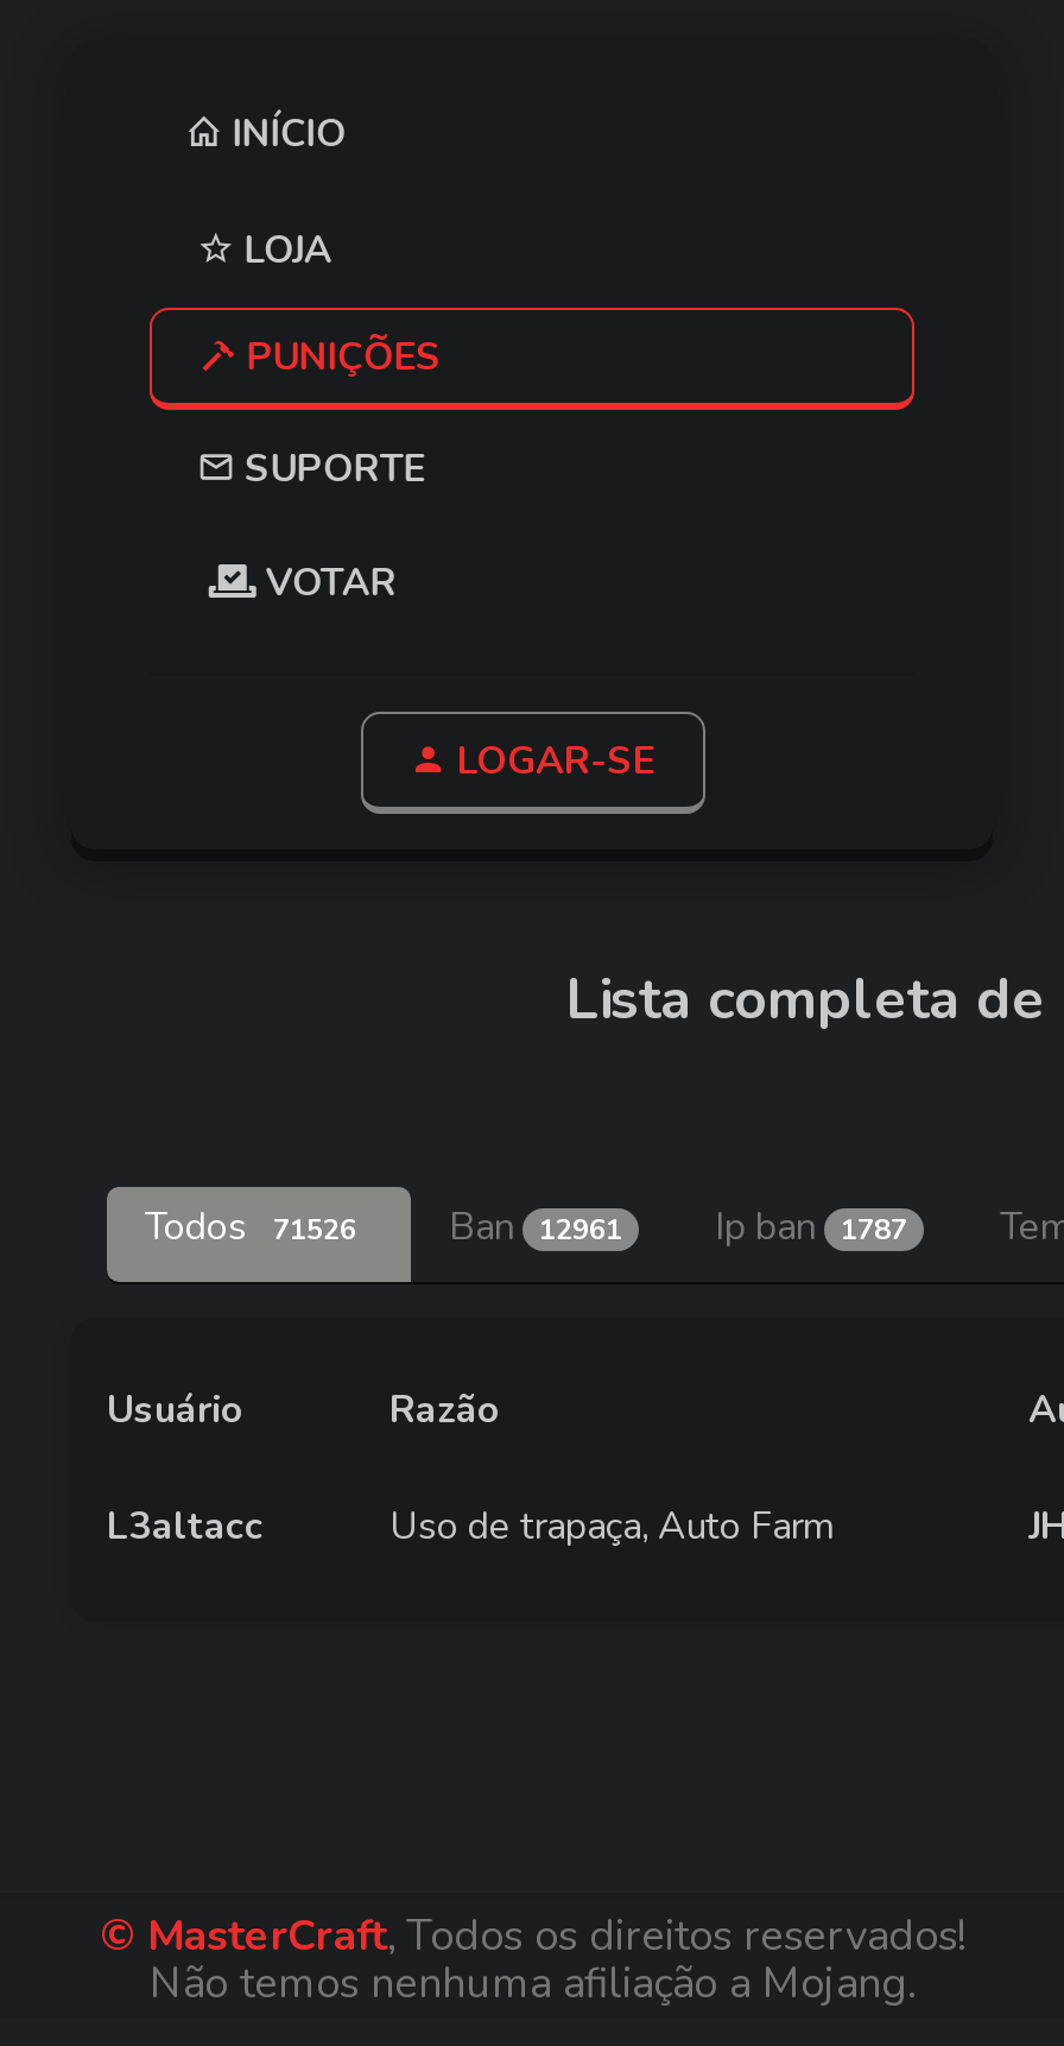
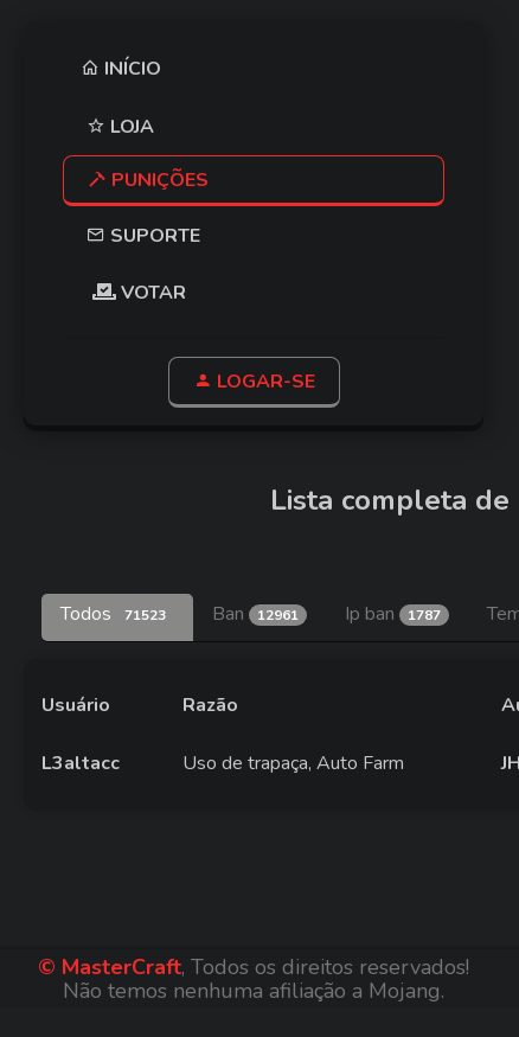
- Todos 71526
+ Todos 71523
